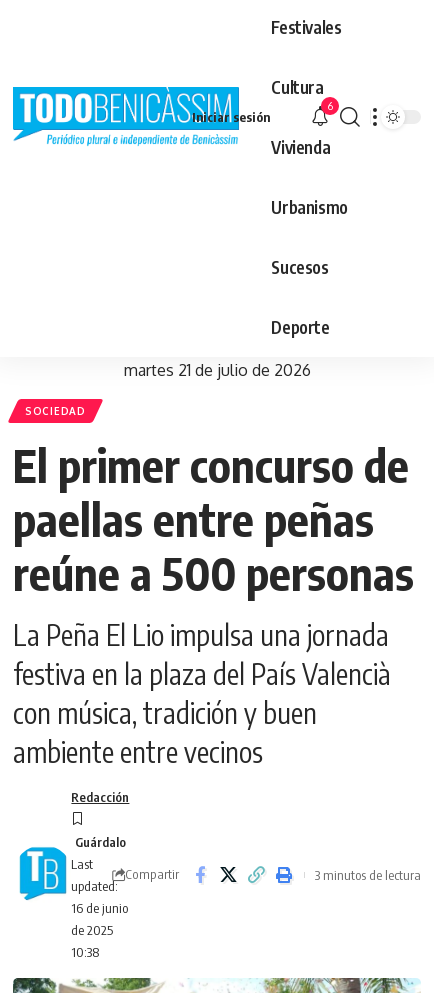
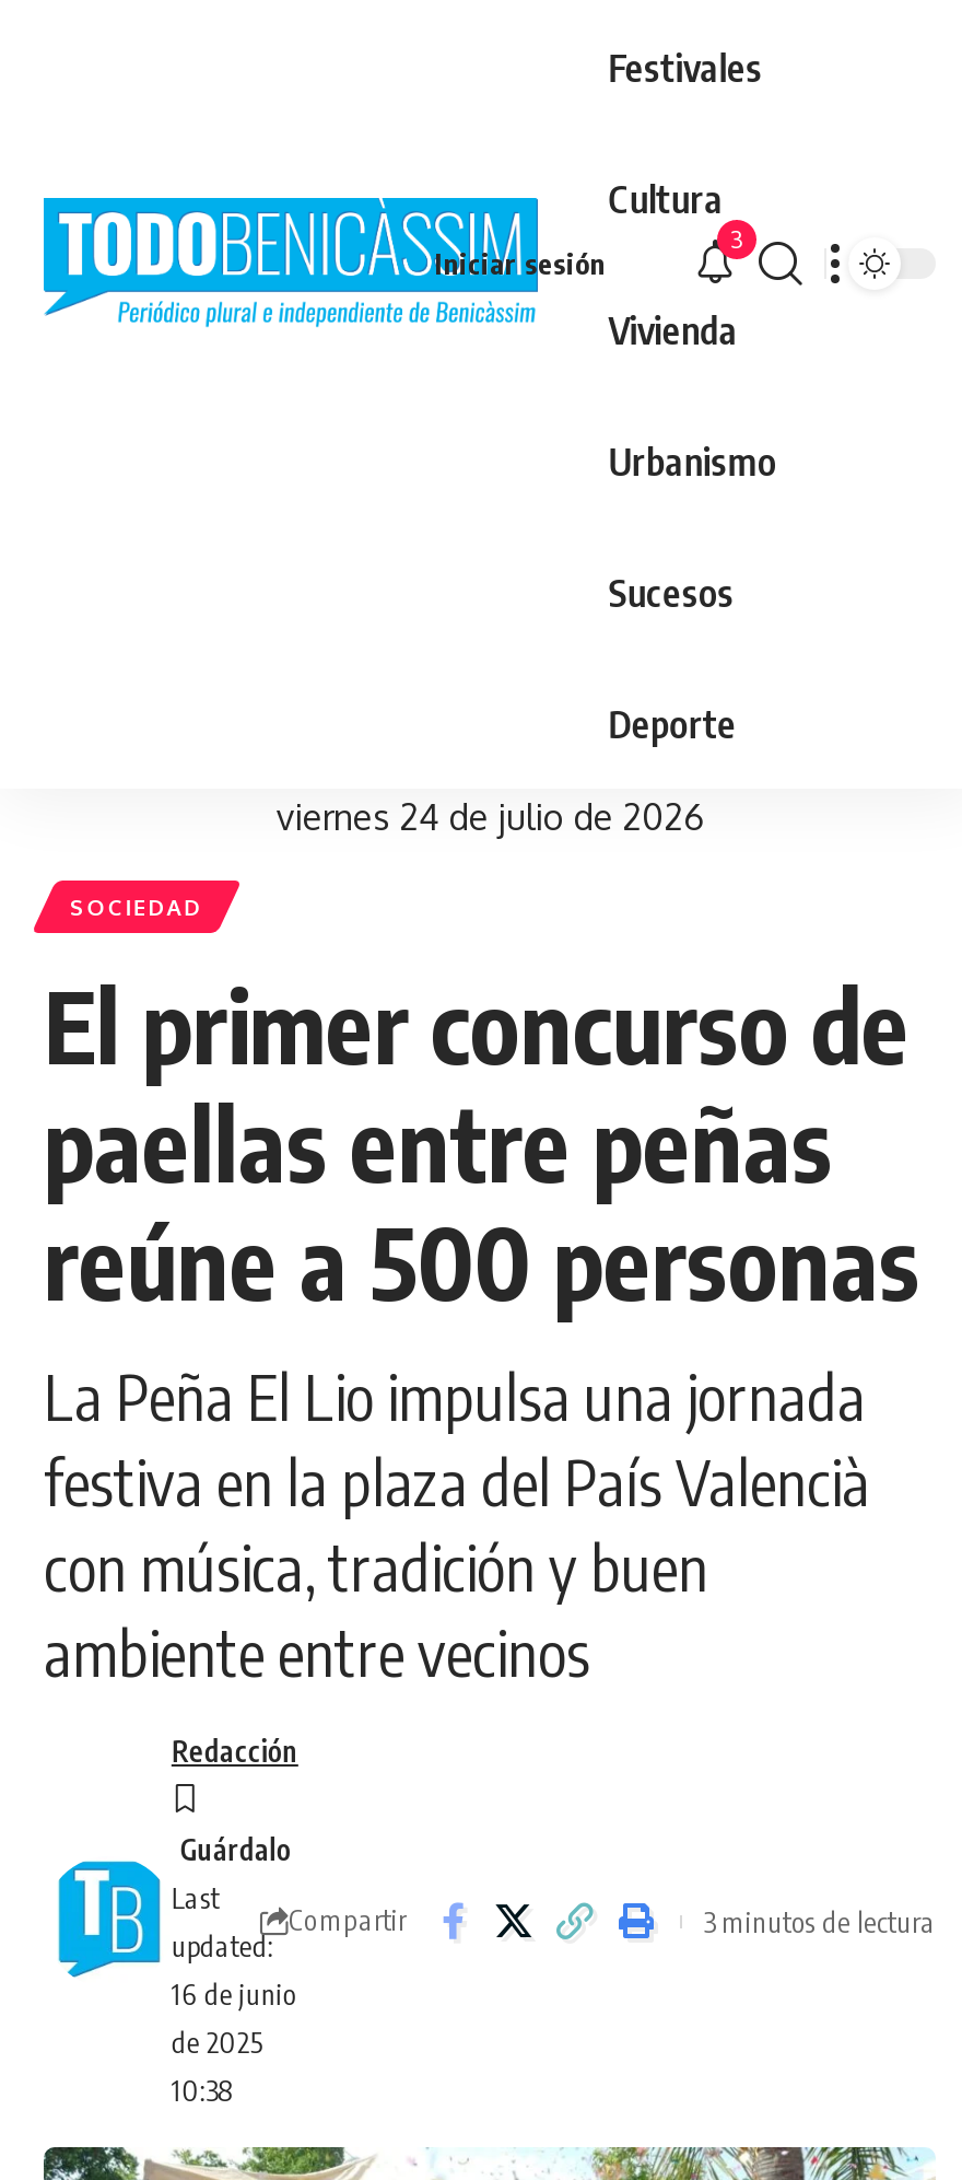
- 6
+ 3

- martes 21 de julio de 2026
+ viernes 24 de julio de 2026
